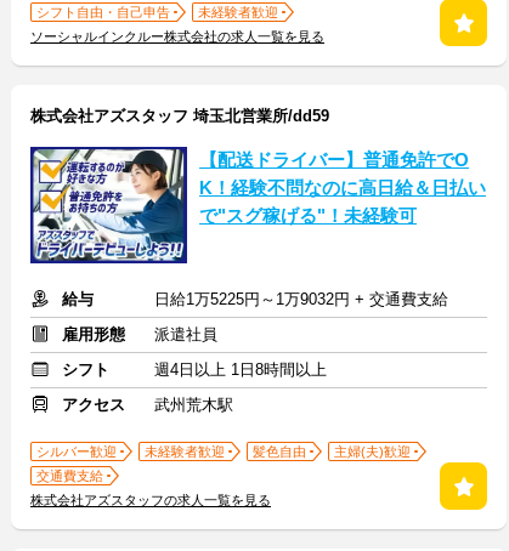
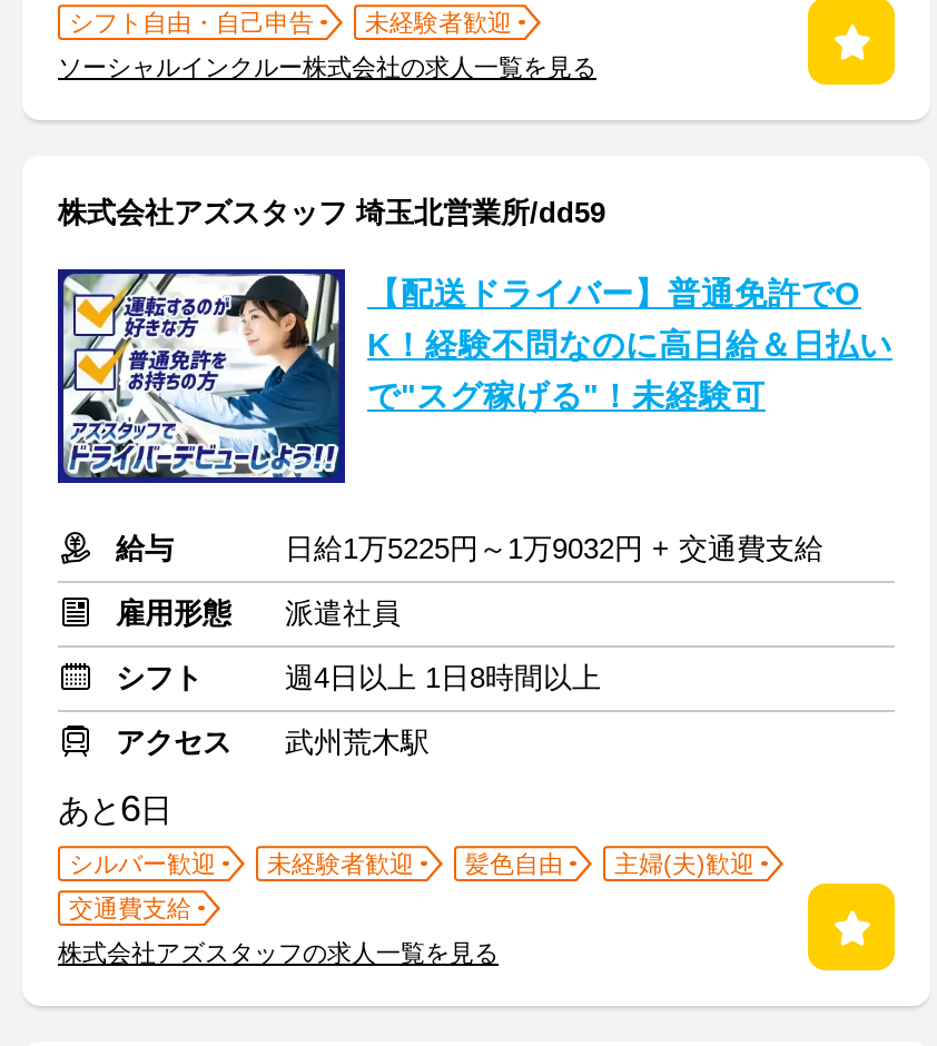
+ あと6日
